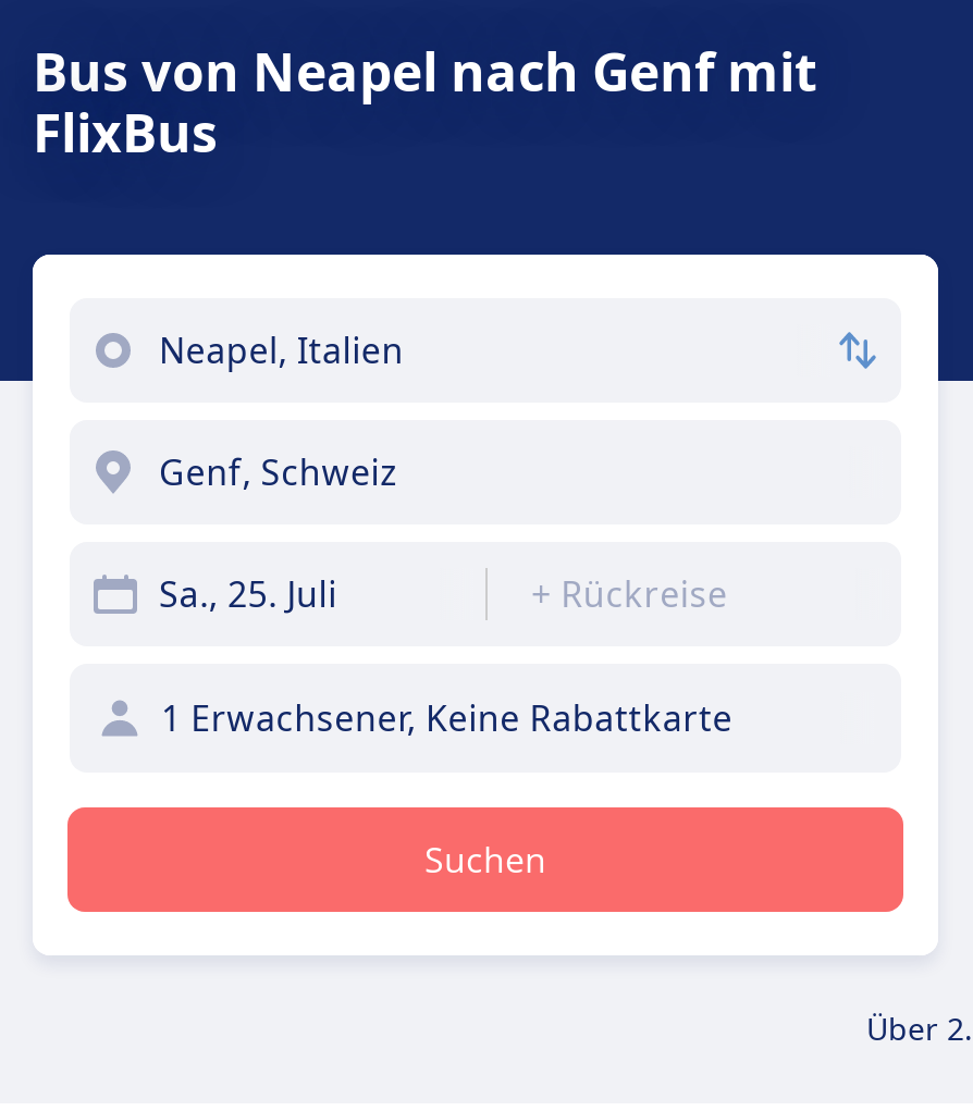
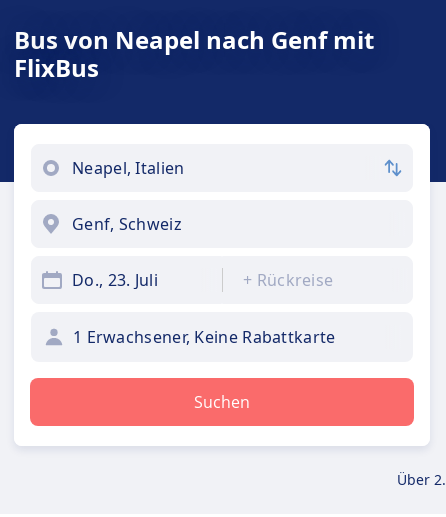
- Sa., 25. Juli
+ Do., 23. Juli
